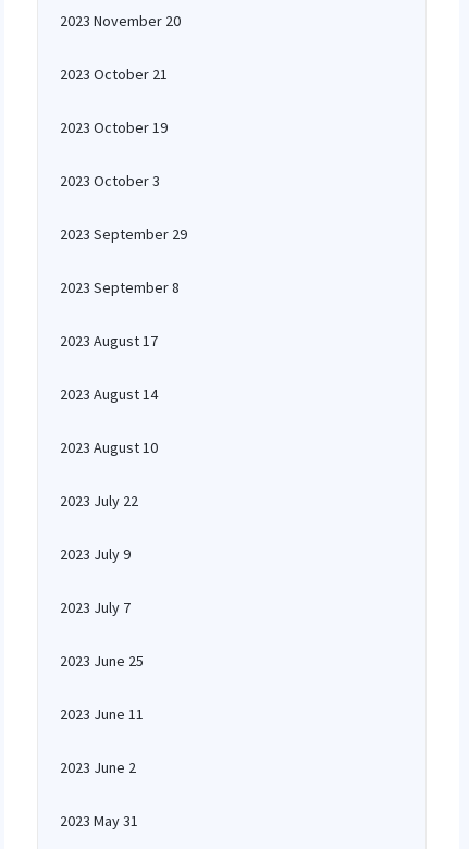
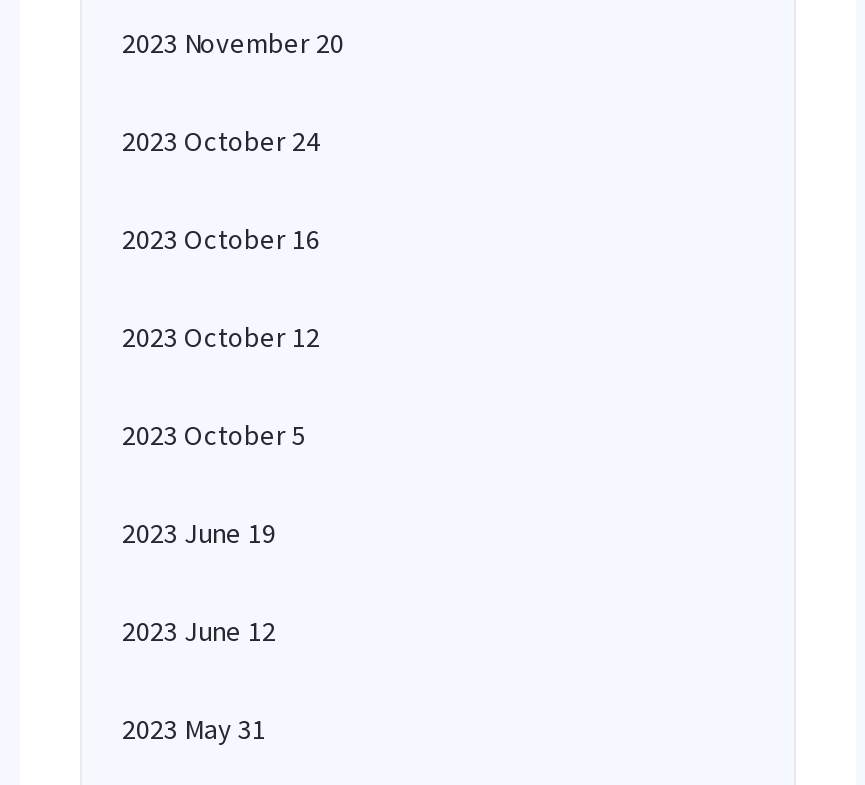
- 2023 October 21
- 2023 October 19
- 2023 October 3
- 2023 September 29
- 2023 September 8
- 2023 August 17
- 2023 August 14
- 2023 August 10
- 2023 July 22
- 2023 July 9
- 2023 July 7
- 2023 June 25
- 2023 June 11
- 2023 June 2
+ 2023 October 24
+ 2023 October 16
+ 2023 October 12
+ 2023 October 5
+ 2023 June 19
+ 2023 June 12
